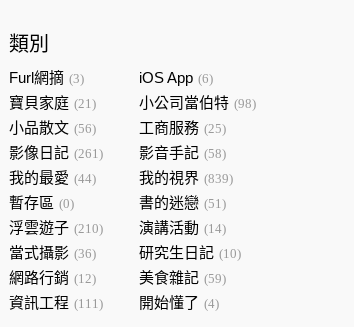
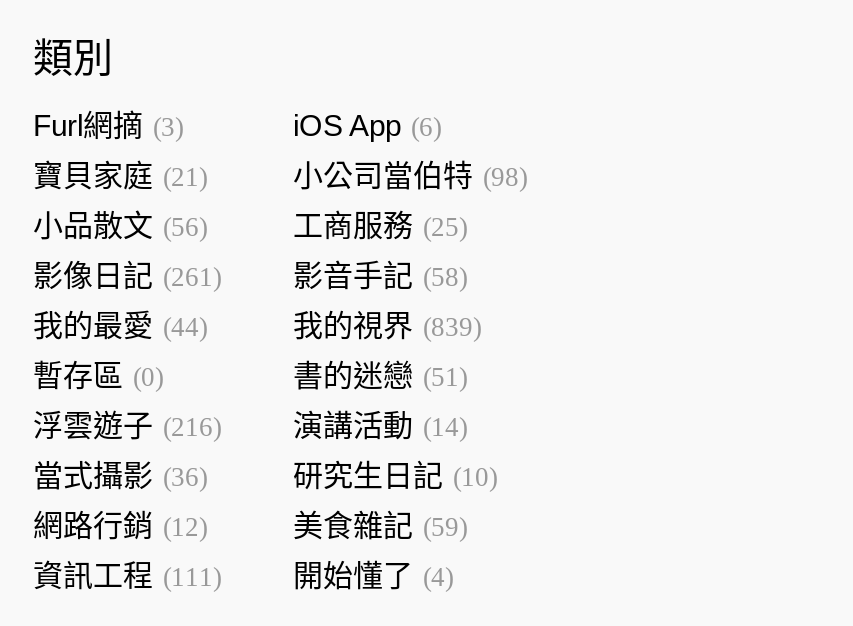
- 浮雲遊子 (210)
+ 浮雲遊子 (216)
